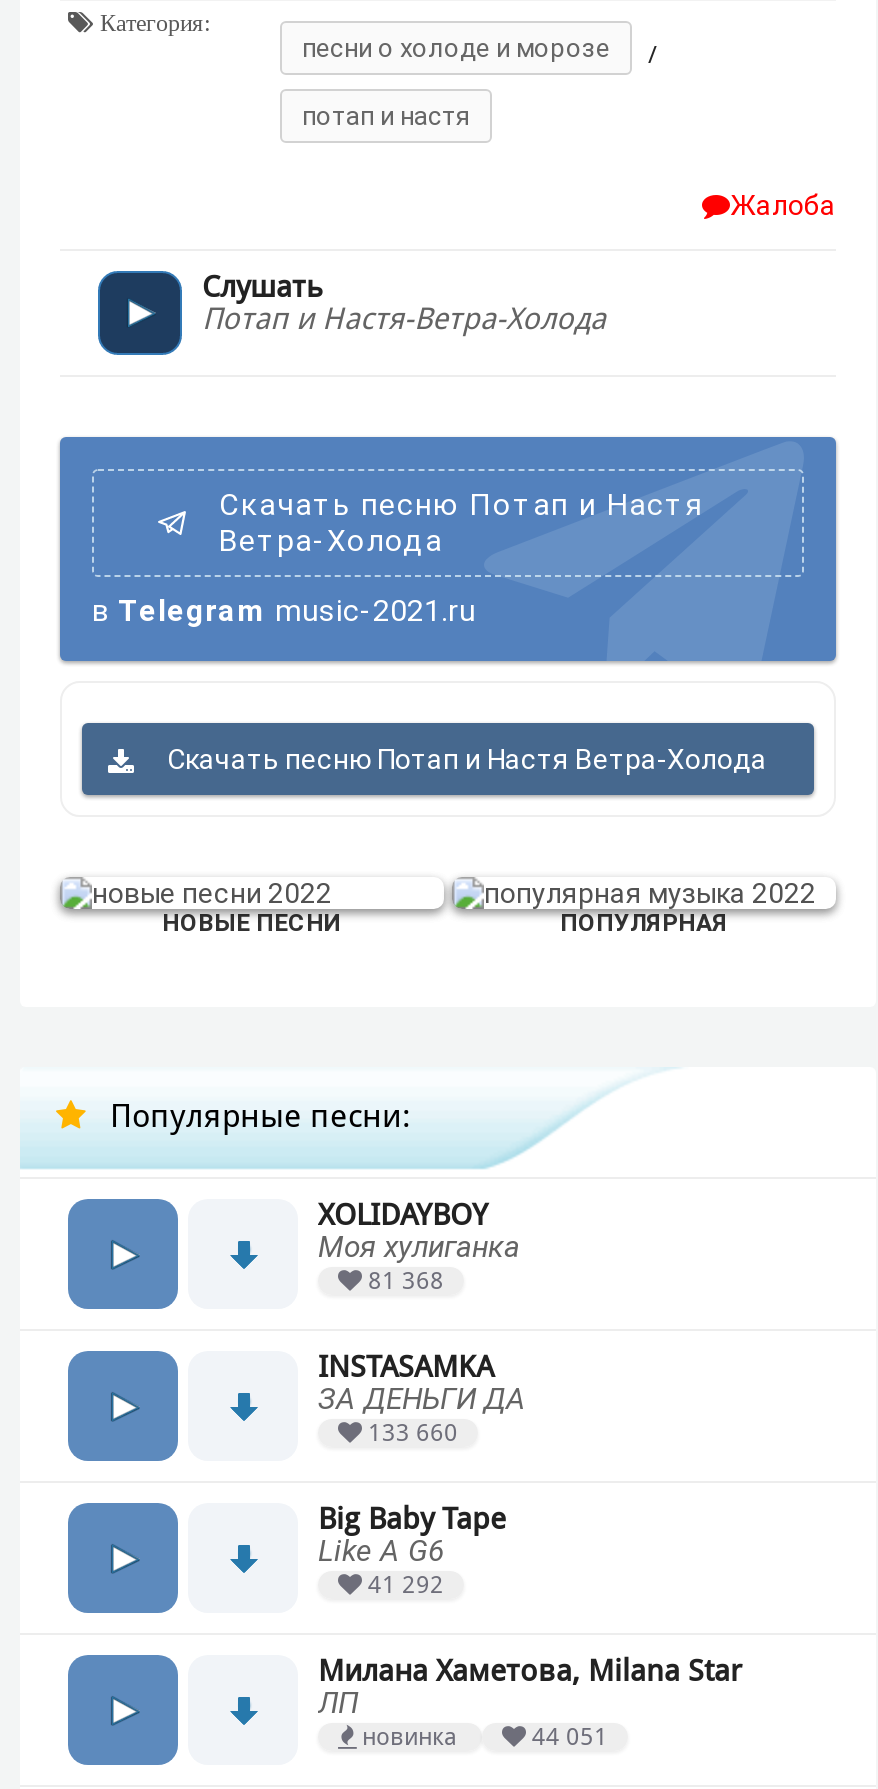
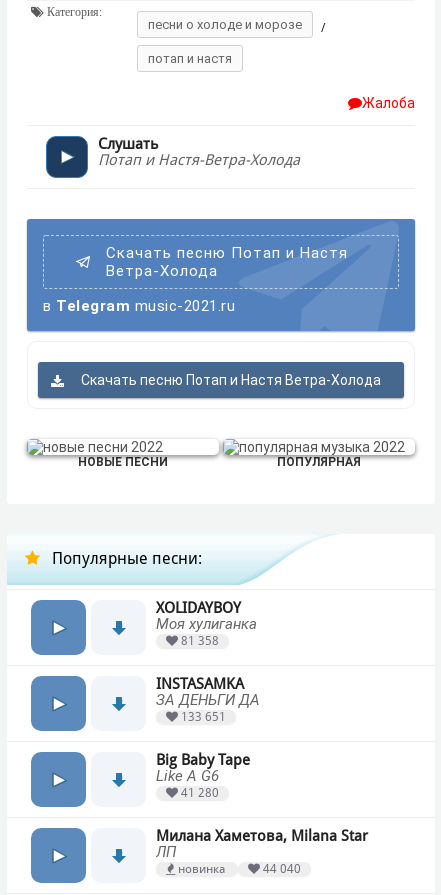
- 81 368
+ 81 358

- 133 660
+ 133 651

- 41 292
+ 41 280

- 44 051
+ 44 040
